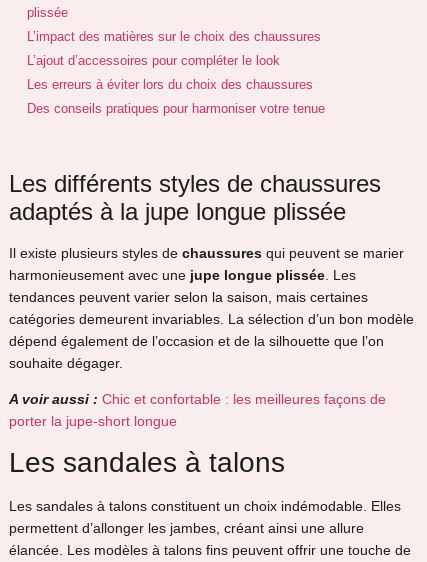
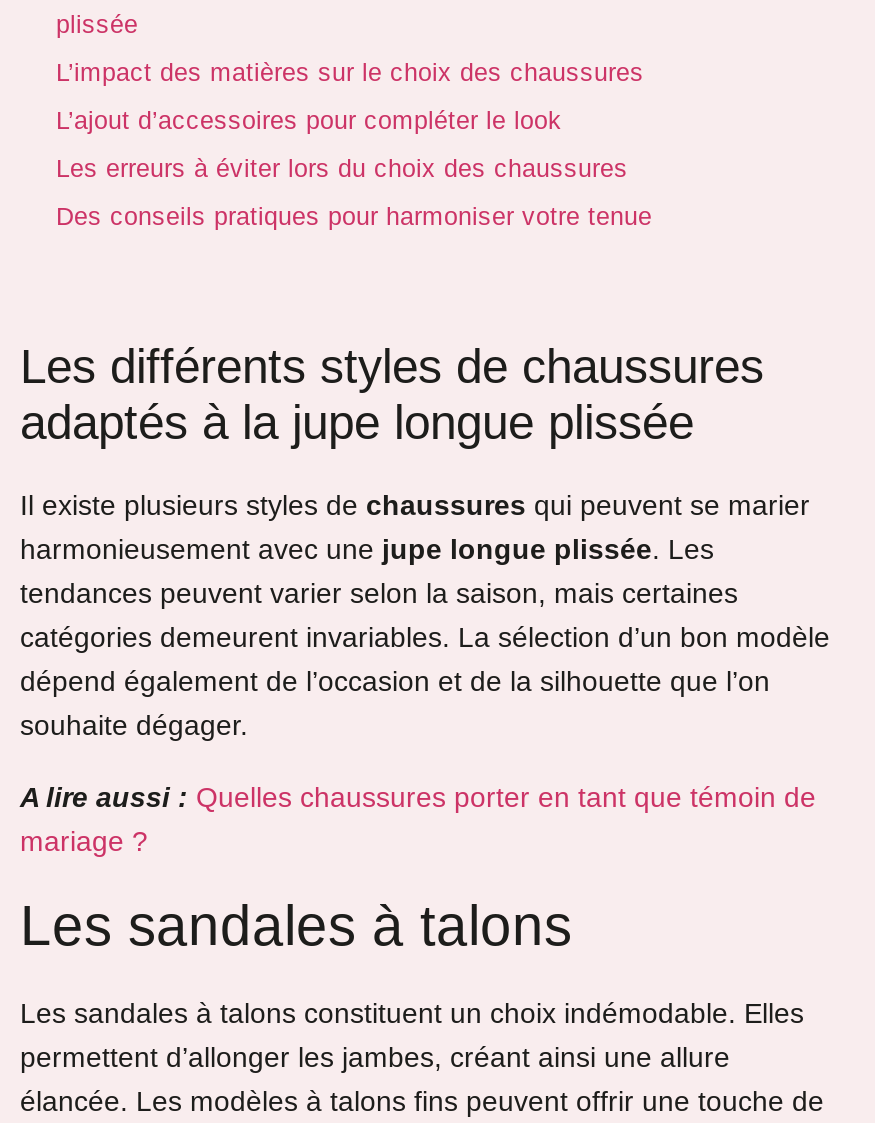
- A voir aussi : Chic et confortable : les meilleures façons de
- porter la jupe-short longue
+ A lire aussi : Quelles chaussures porter en tant que témoin de
+ mariage ?
